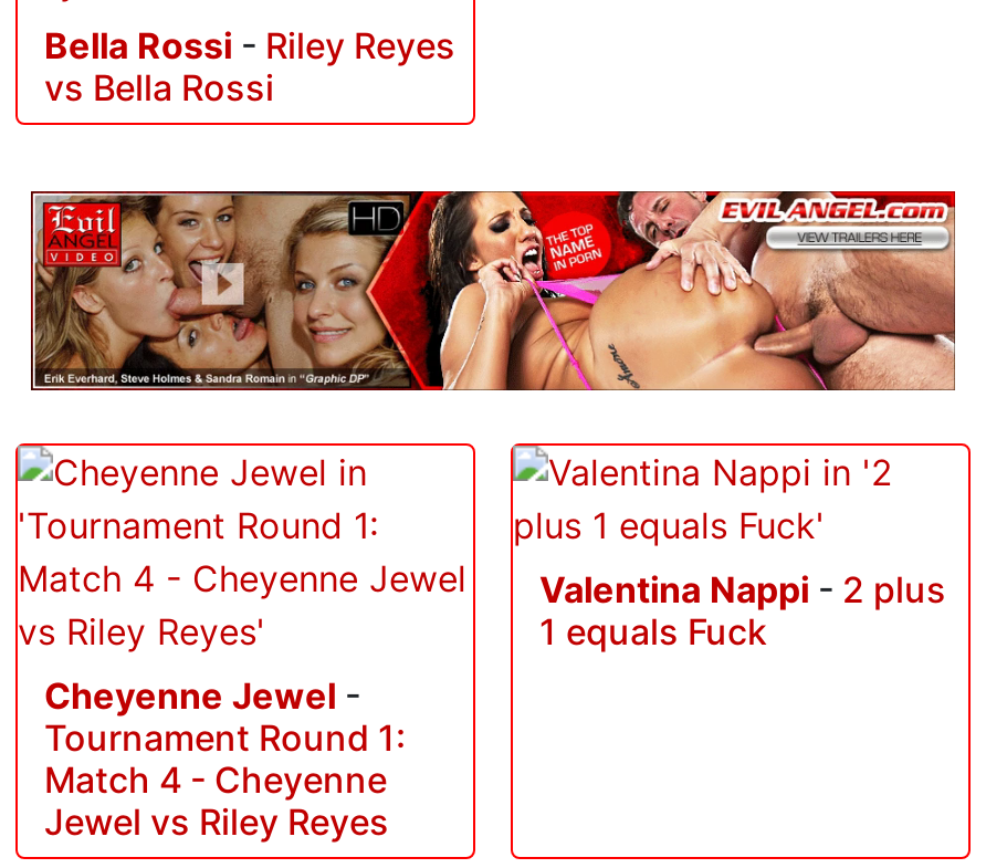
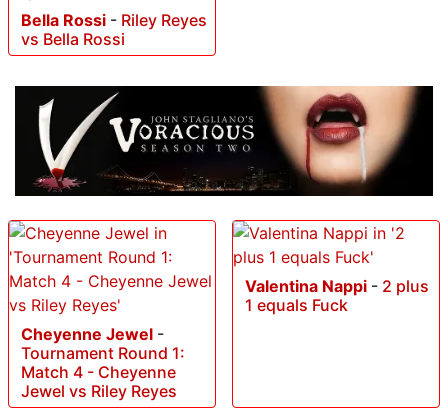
- [image]
+ [image]
